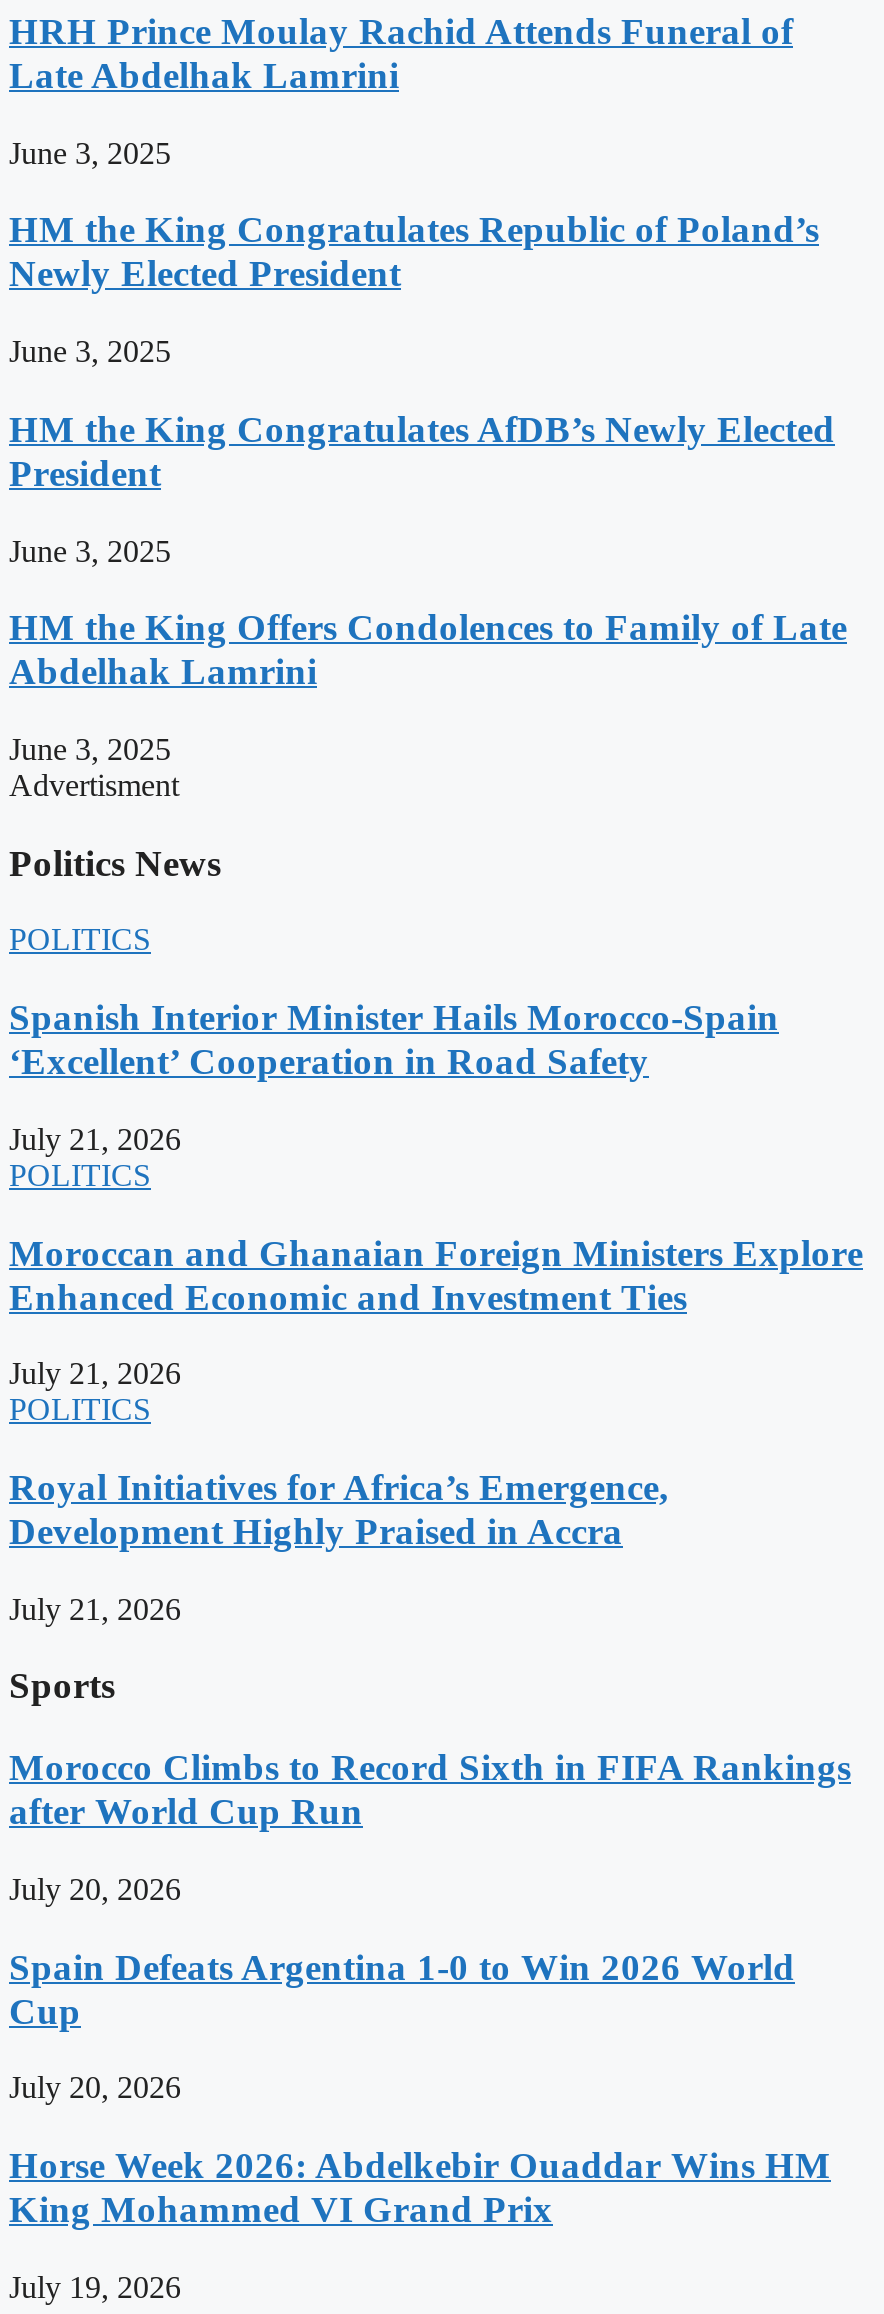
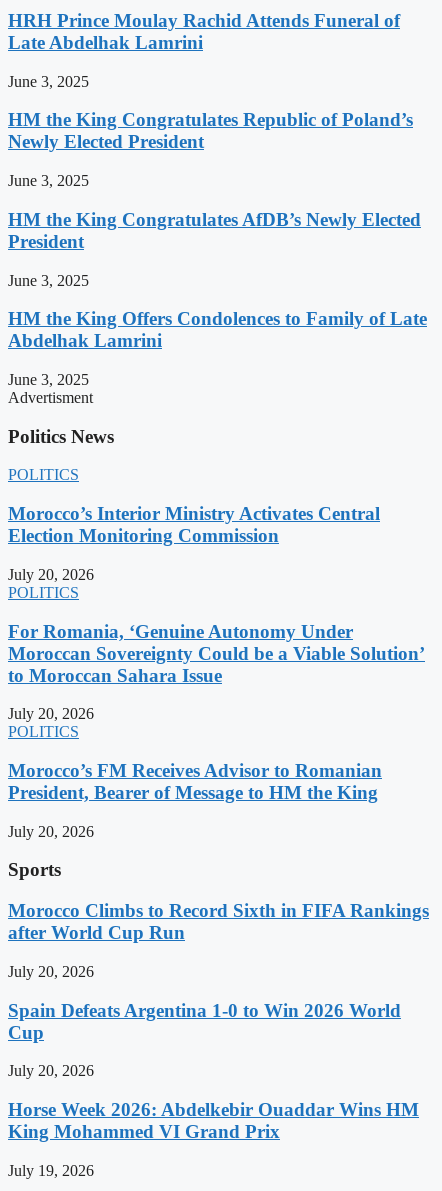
- Spanish Interior Minister Hails Morocco-Spain
- ‘Excellent’ Cooperation in Road Safety
+ Morocco’s Interior Ministry Activates Central
+ Election Monitoring Commission

- July 21, 2026
+ July 20, 2026

- Moroccan and Ghanaian Foreign Ministers Explore
- Enhanced Economic and Investment Ties
+ For Romania, ‘Genuine Autonomy Under
+ Moroccan Sovereignty Could be a Viable Solution’
+ to Moroccan Sahara Issue

- July 21, 2026
+ July 20, 2026

- Royal Initiatives for Africa’s Emergence,
- Development Highly Praised in Accra
+ Morocco’s FM Receives Advisor to Romanian
+ President, Bearer of Message to HM the King

- July 21, 2026
+ July 20, 2026
